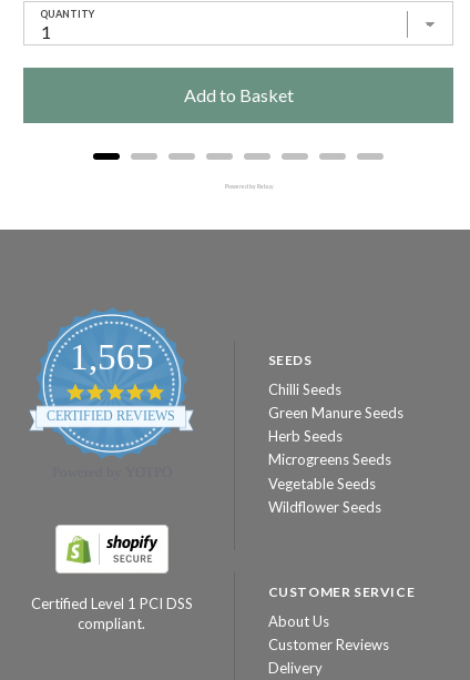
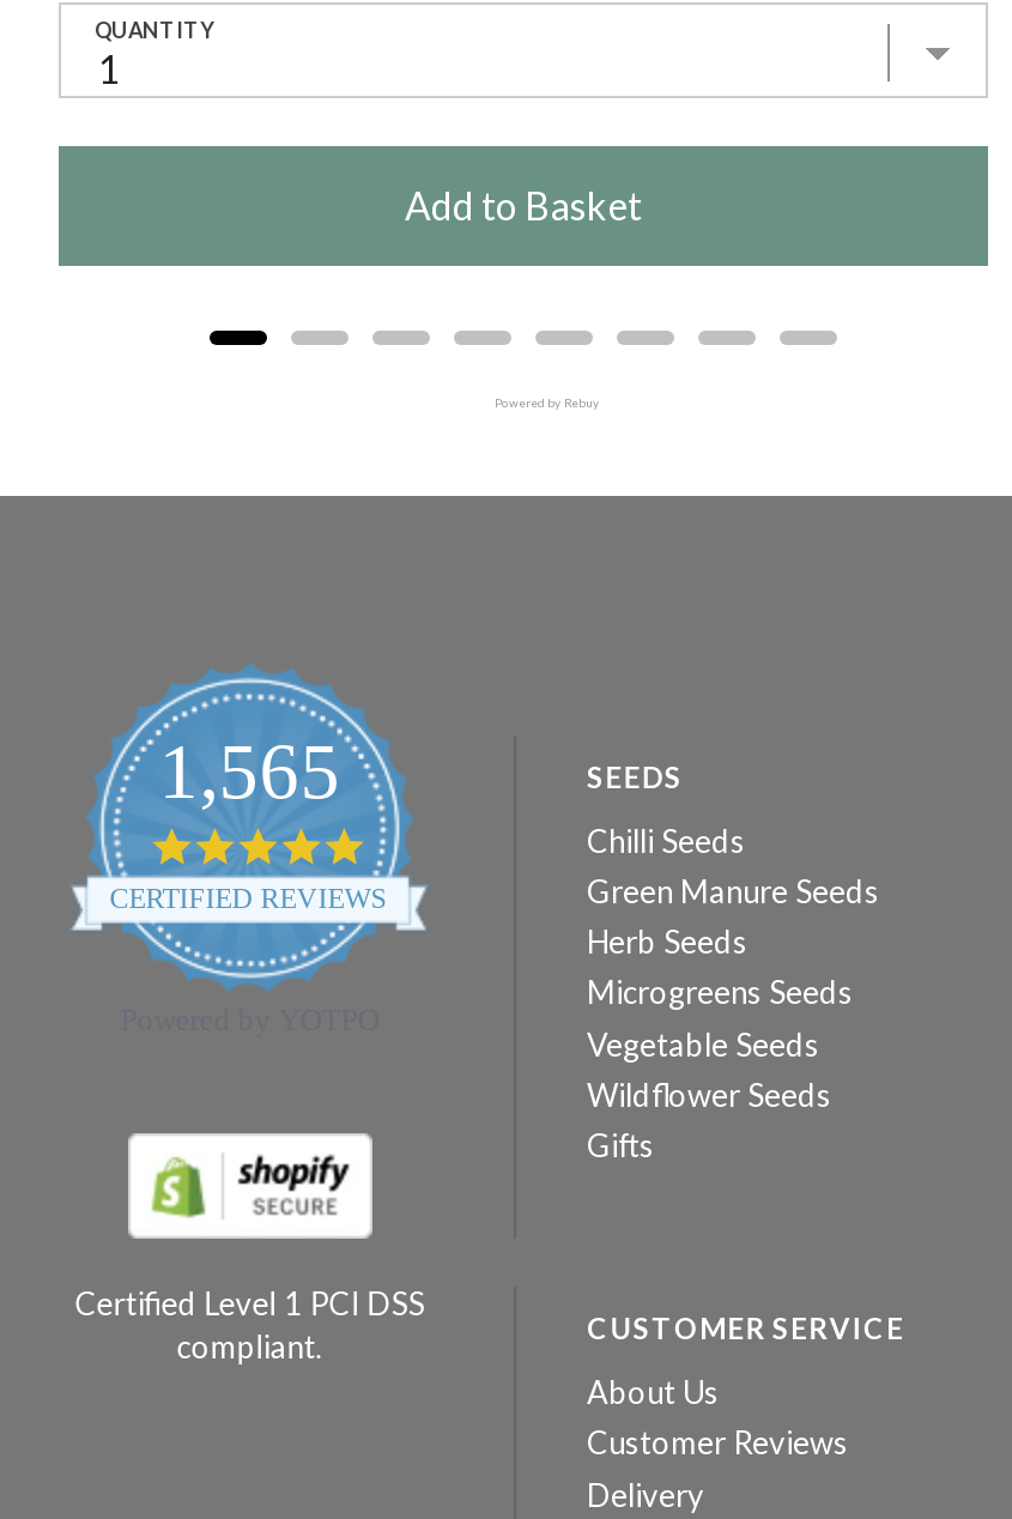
+ Gifts
